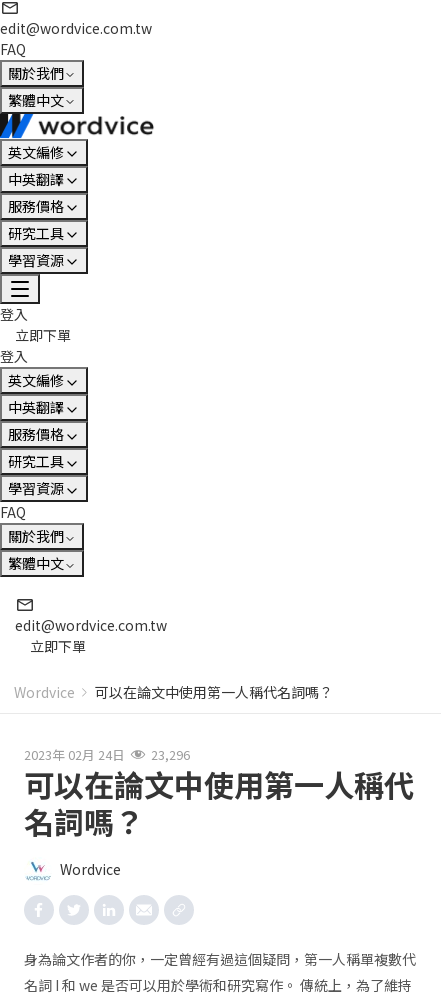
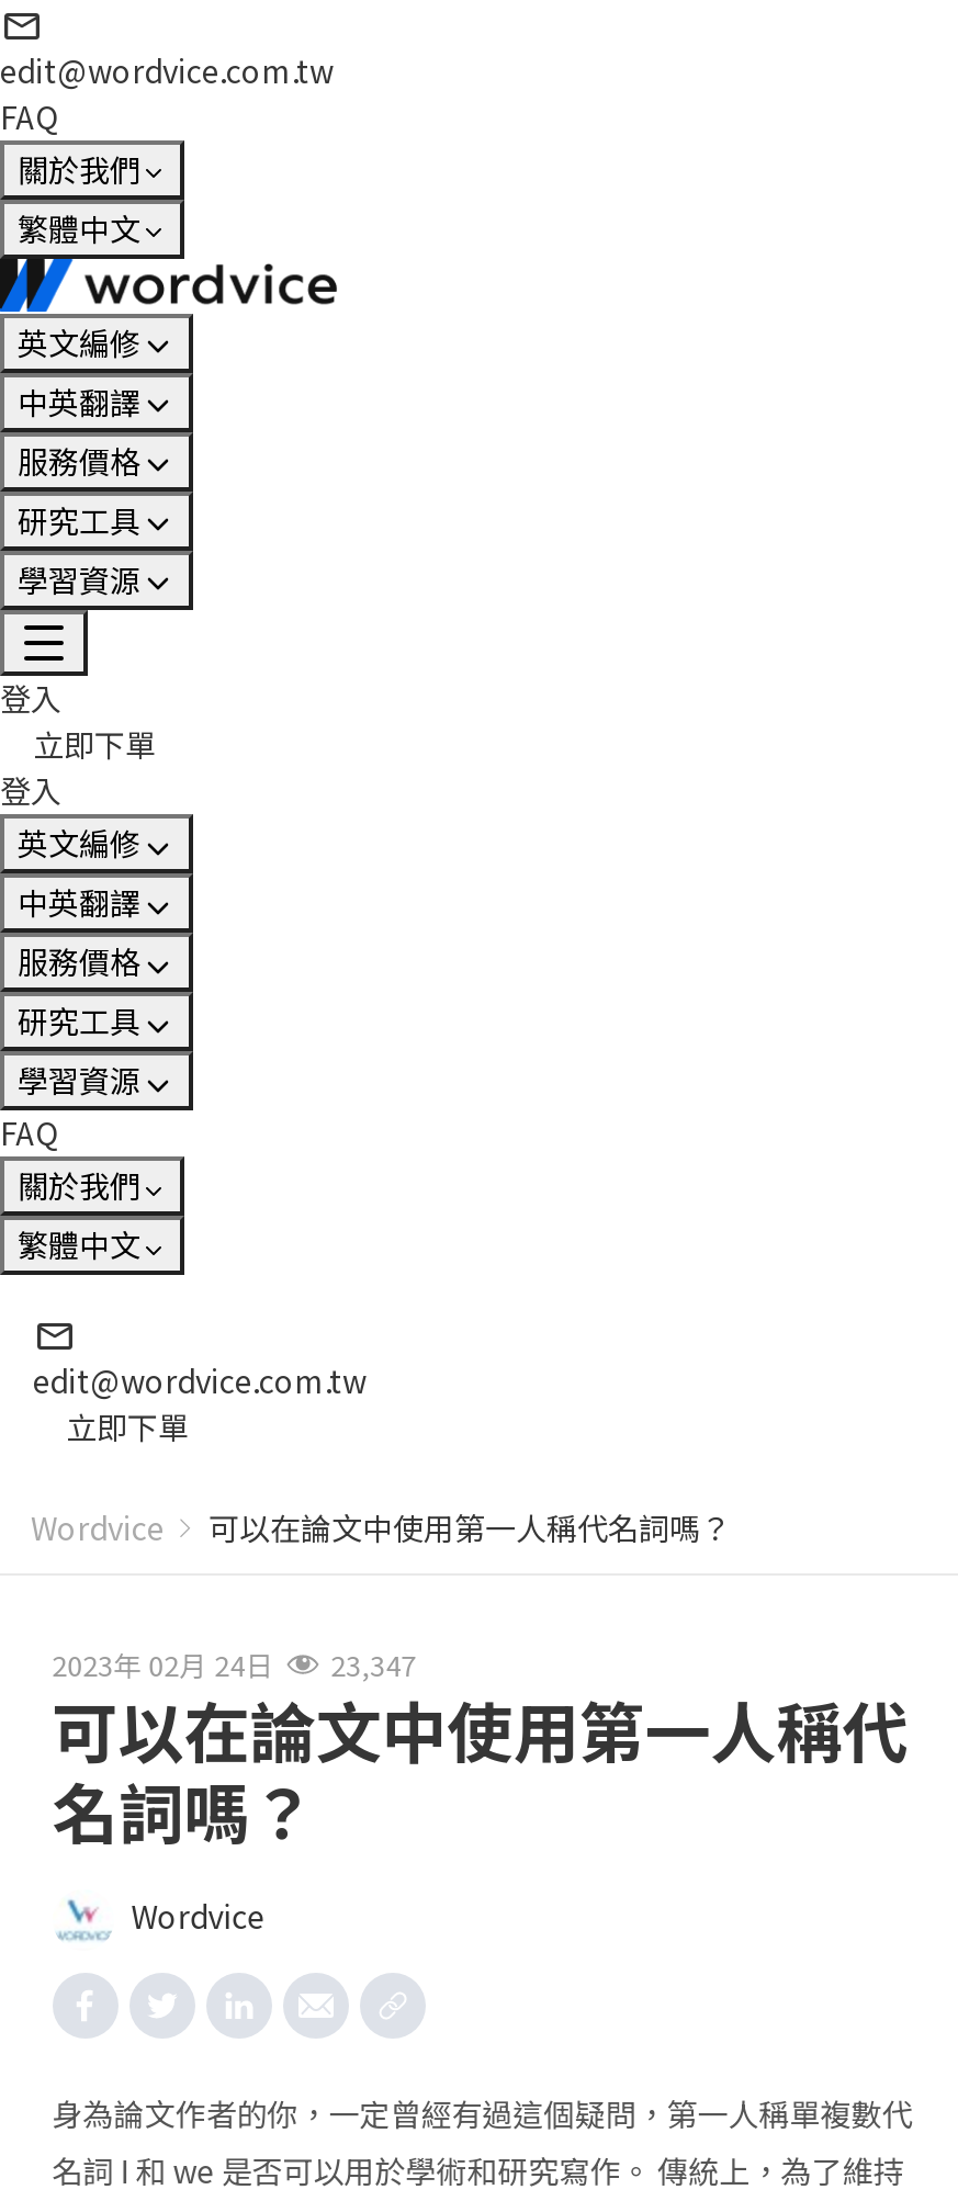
- 2023年 02月 24日 23,296
+ 2023年 02月 24日 23,347
